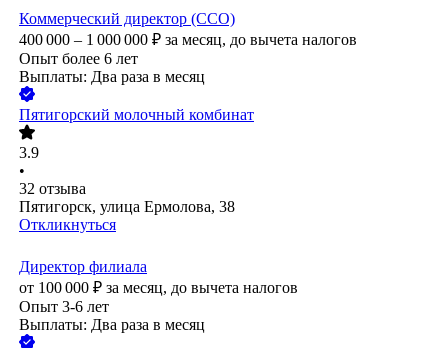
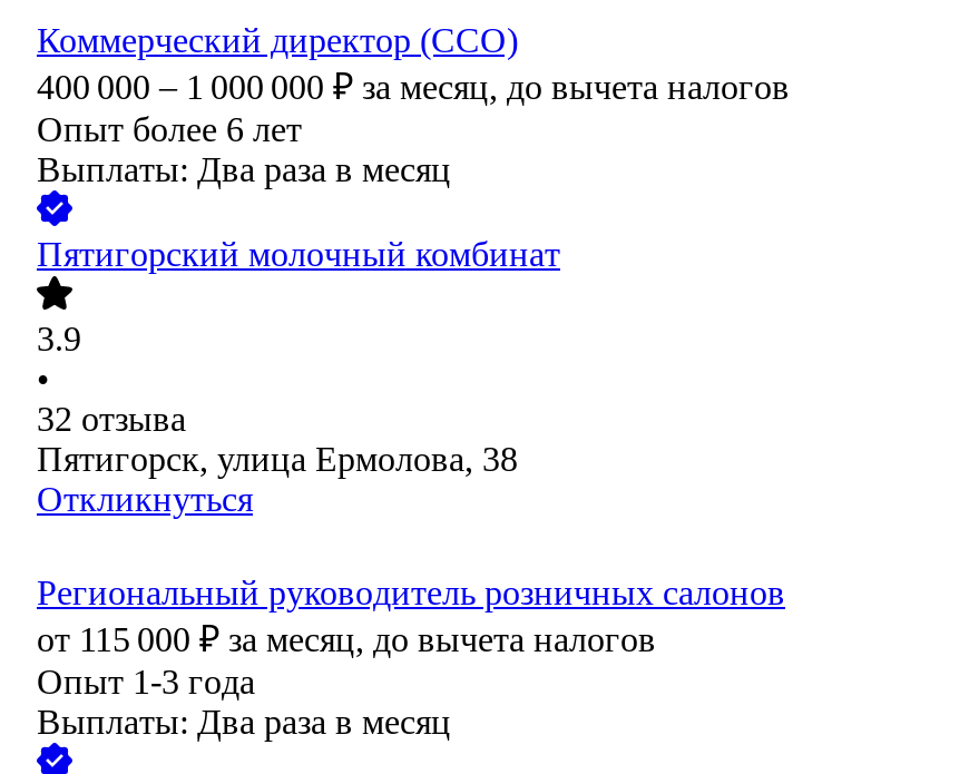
- Директор филиала
- от 100 000 ₽ за месяц, до вычета налогов
- Опыт 3-6 лет
+ Региональный руководитель розничных салонов
+ от 115 000 ₽ за месяц, до вычета налогов
+ Опыт 1-3 года
